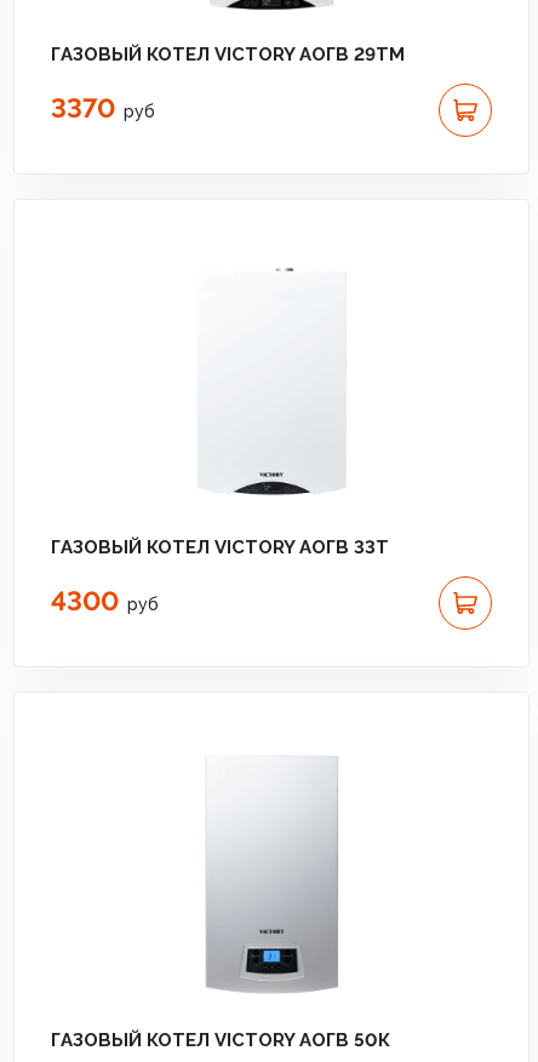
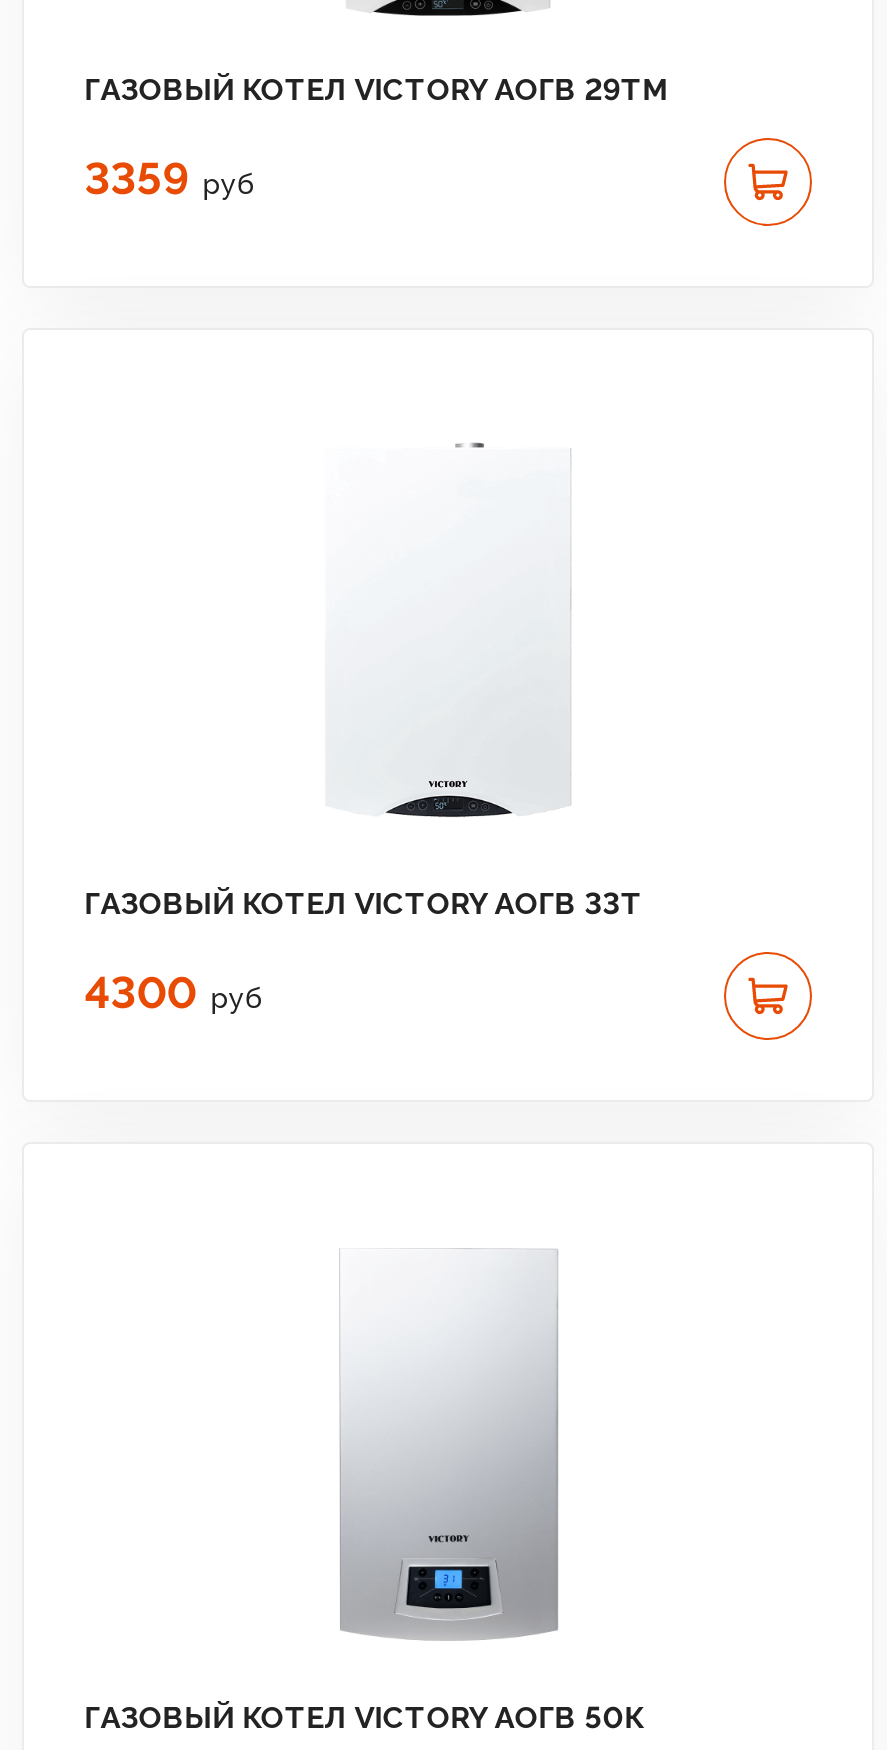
- 3370 руб
+ 3359 руб
